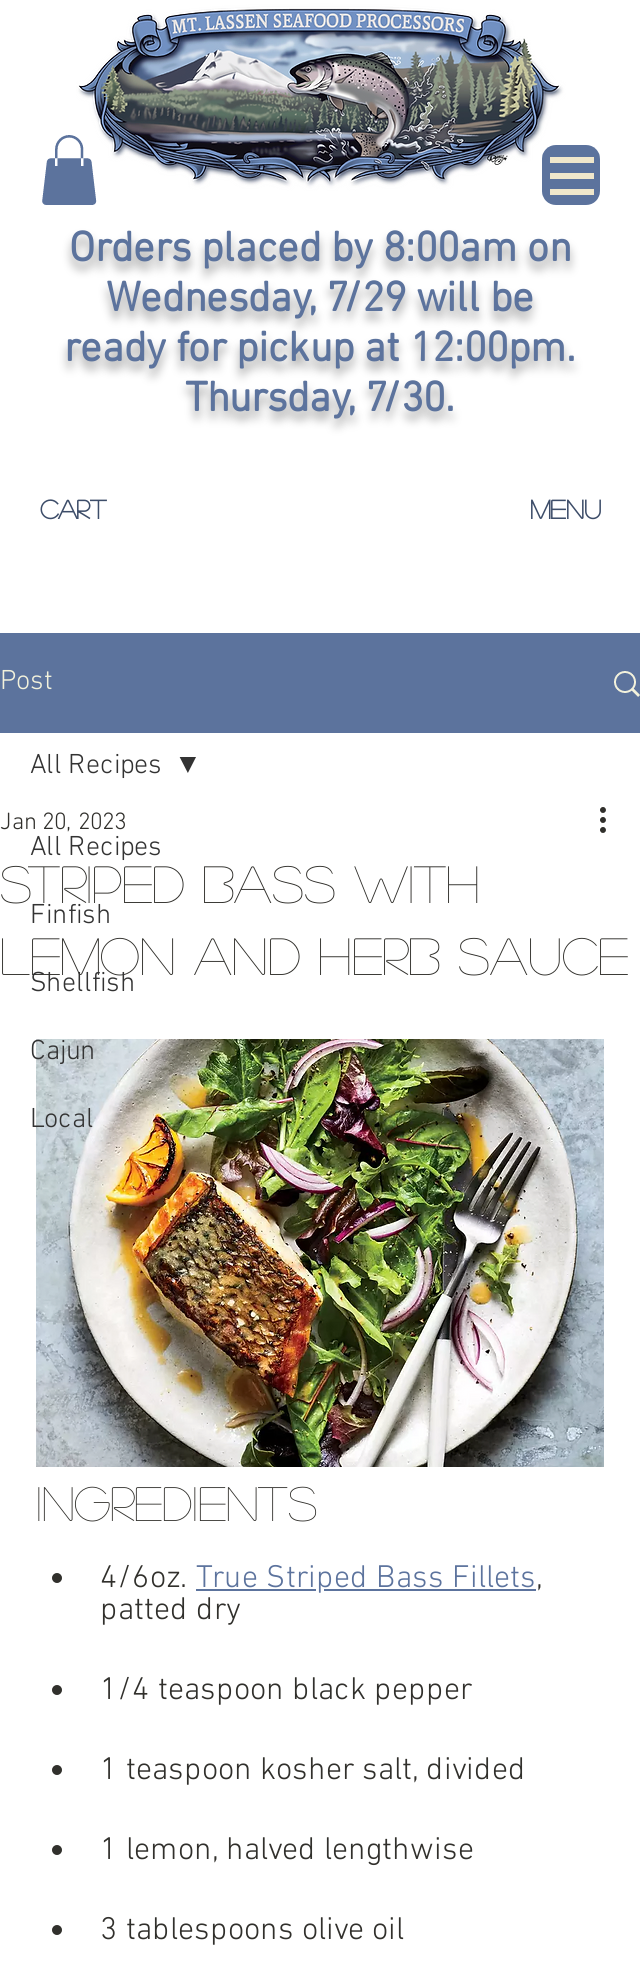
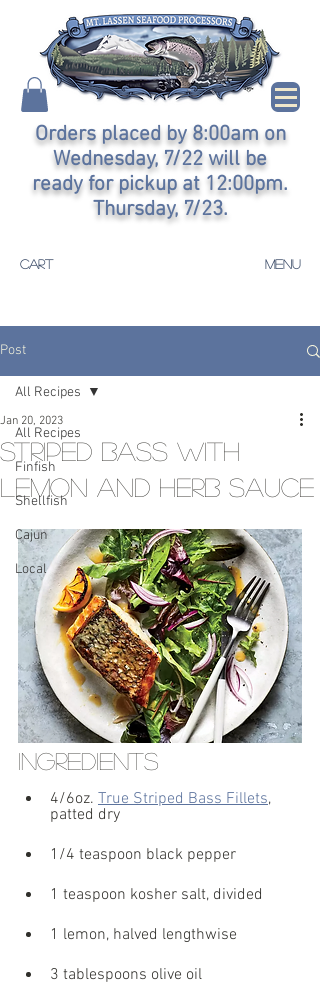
- Wednesday, 7/29 will be
+ Wednesday, 7/22 will be

- Thursday, 7/30.
+ Thursday, 7/23.
